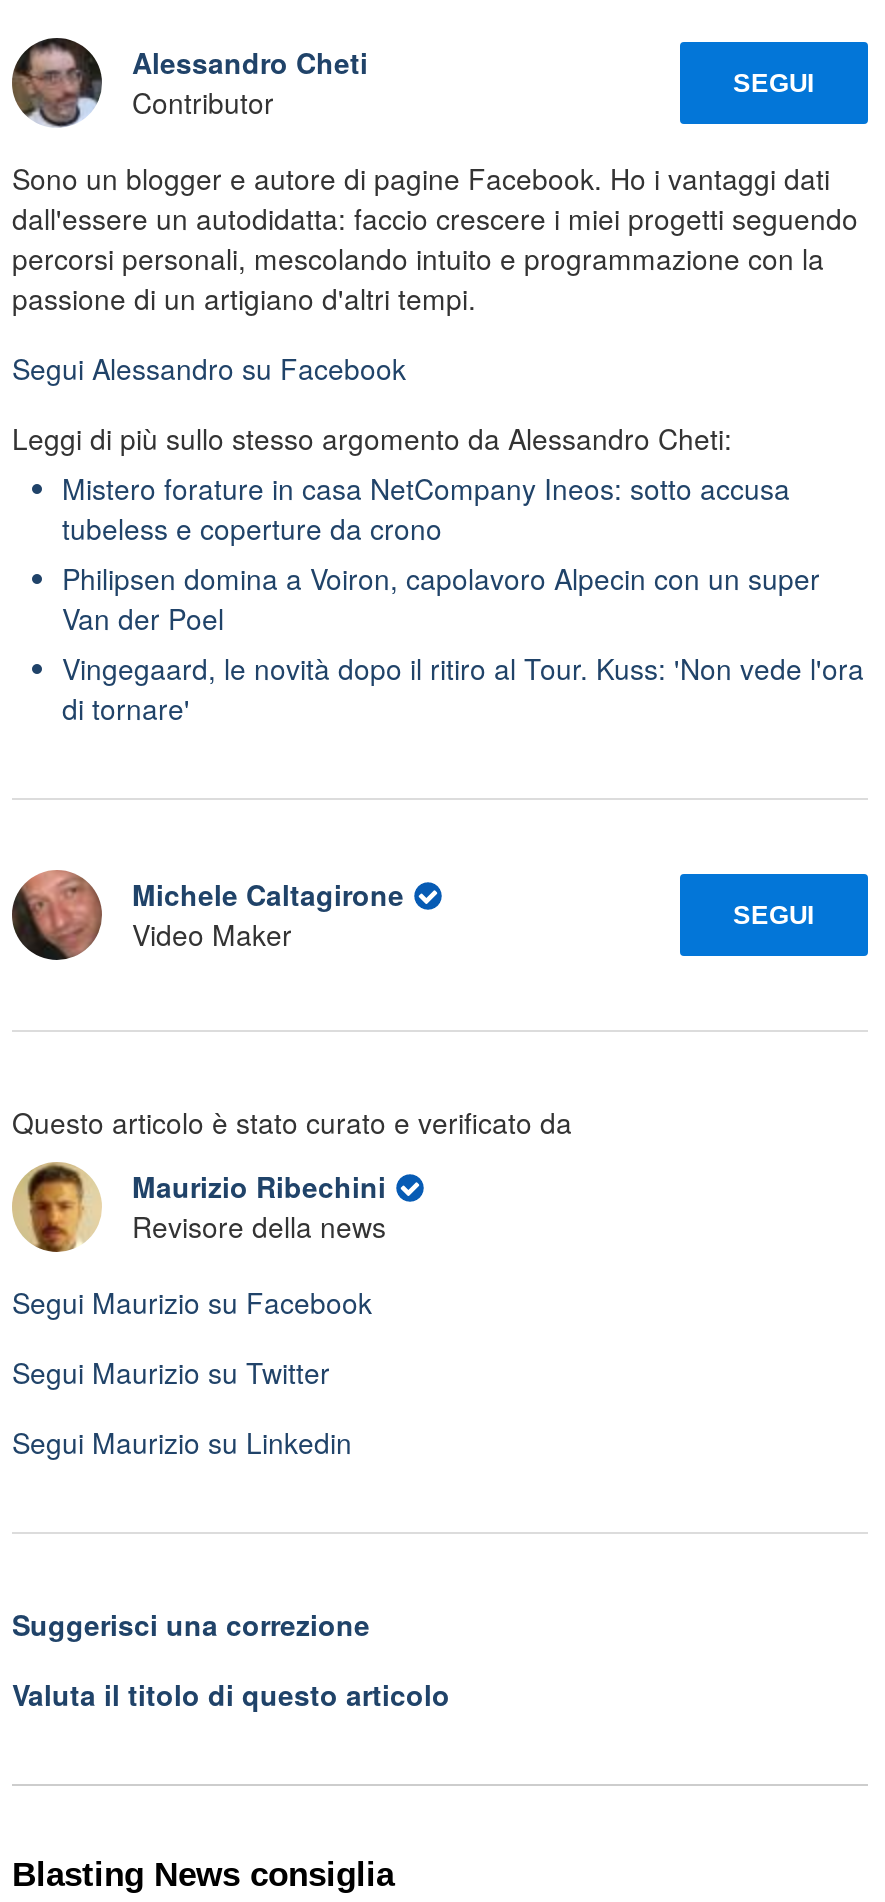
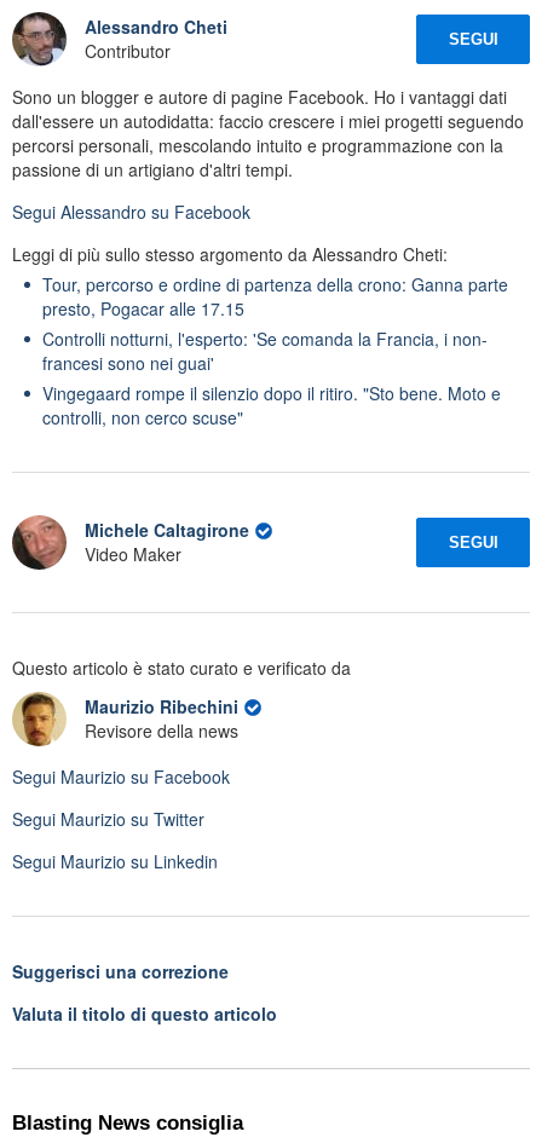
- Mistero forature in casa NetCompany Ineos: sotto accusa
- tubeless e coperture da crono
- Philipsen domina a Voiron, capolavoro Alpecin con un super
- Van der Poel
- Vingegaard, le novità dopo il ritiro al Tour. Kuss: 'Non vede l'ora
- di tornare'
+ Tour, percorso e ordine di partenza della crono: Ganna parte
+ presto, Pogacar alle 17.15
+ Controlli notturni, l'esperto: 'Se comanda la Francia, i non-
+ francesi sono nei guai'
+ Vingegaard rompe il silenzio dopo il ritiro. "Sto bene. Moto e
+ controlli, non cerco scuse"
